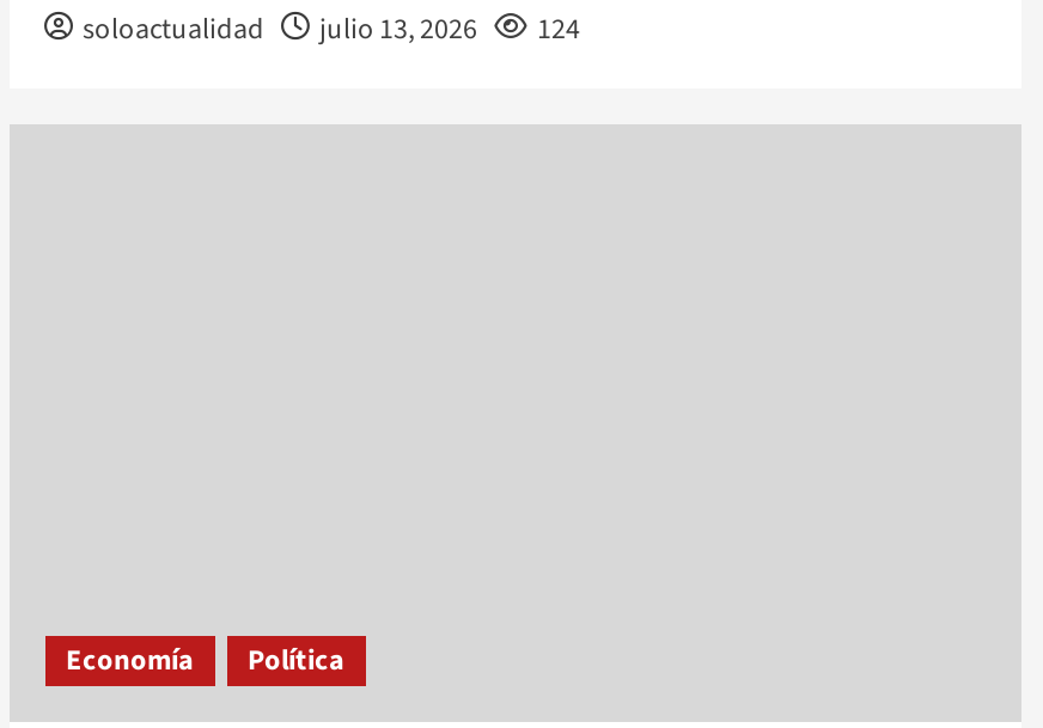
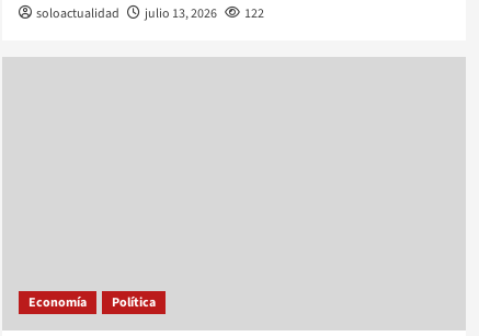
- soloactualidad julio 13, 2026 124
+ soloactualidad julio 13, 2026 122
